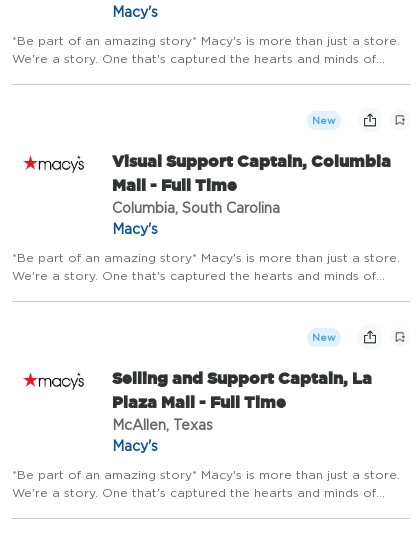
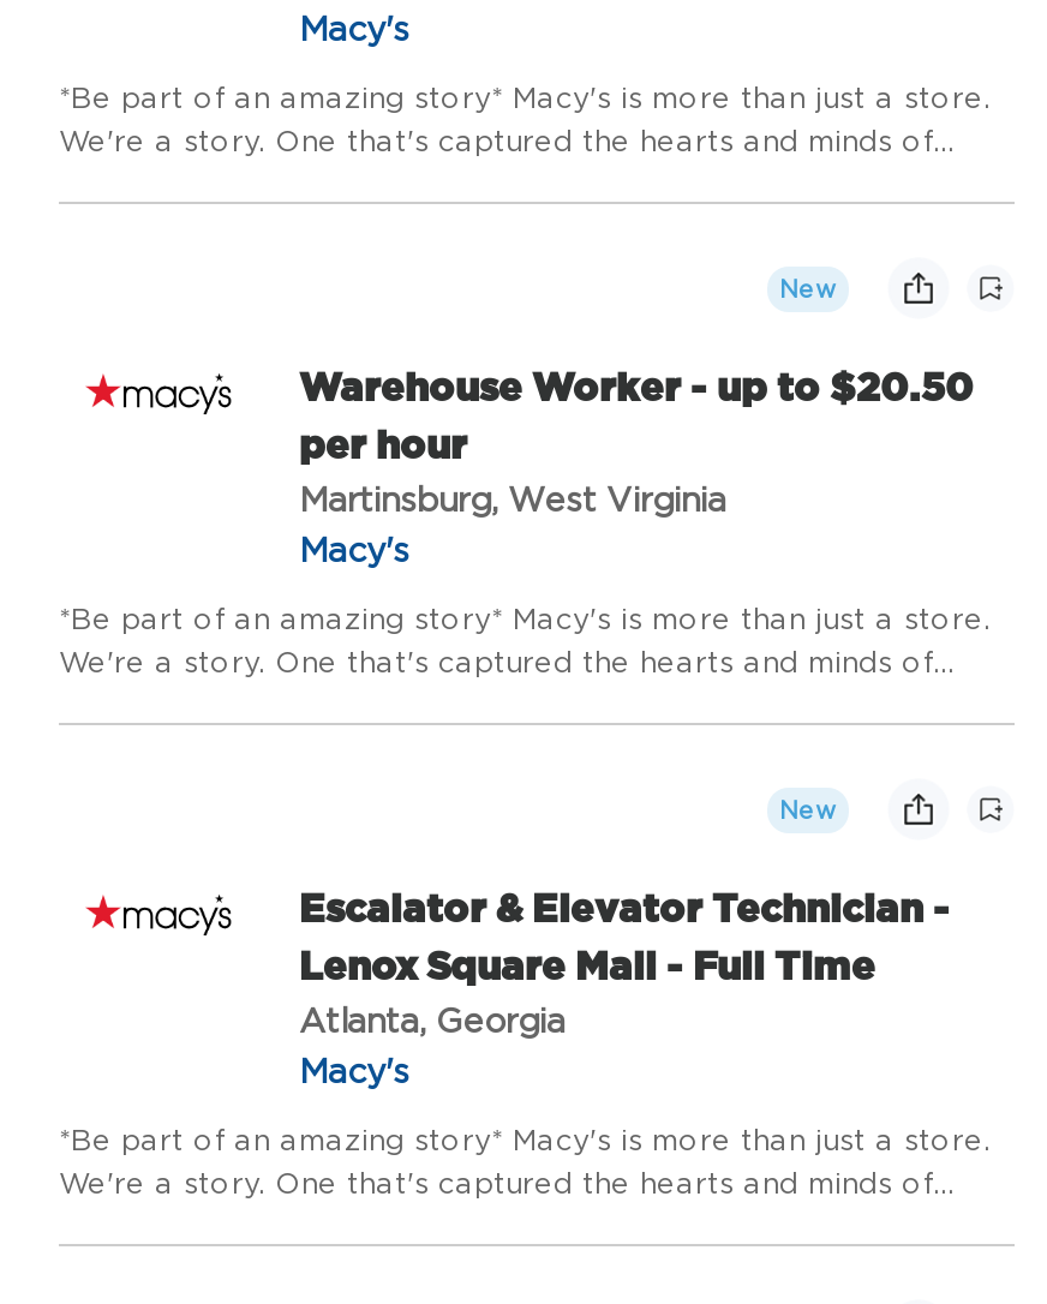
- Visual Support Captain, Columbia
- Mall - Full Time
- Columbia, South Carolina
+ Warehouse Worker - up to $20.50
+ per hour
+ Martinsburg, West Virginia

- Selling and Support Captain, La
- Plaza Mall - Full Time
- McAllen, Texas
+ Escalator & Elevator Technician -
+ Lenox Square Mall - Full Time
+ Atlanta, Georgia
